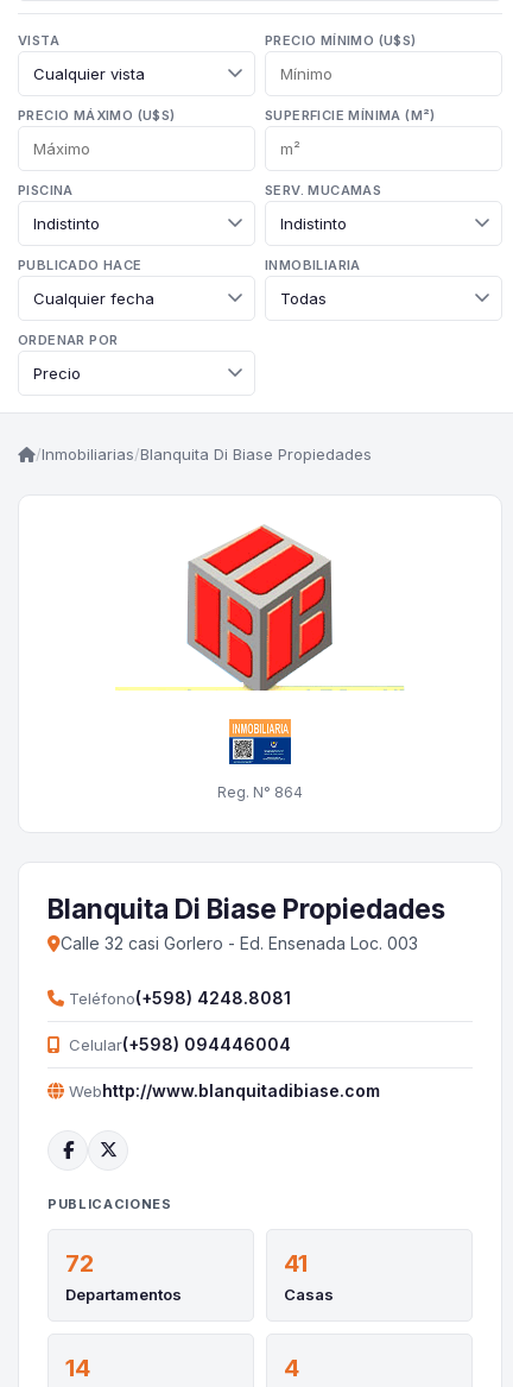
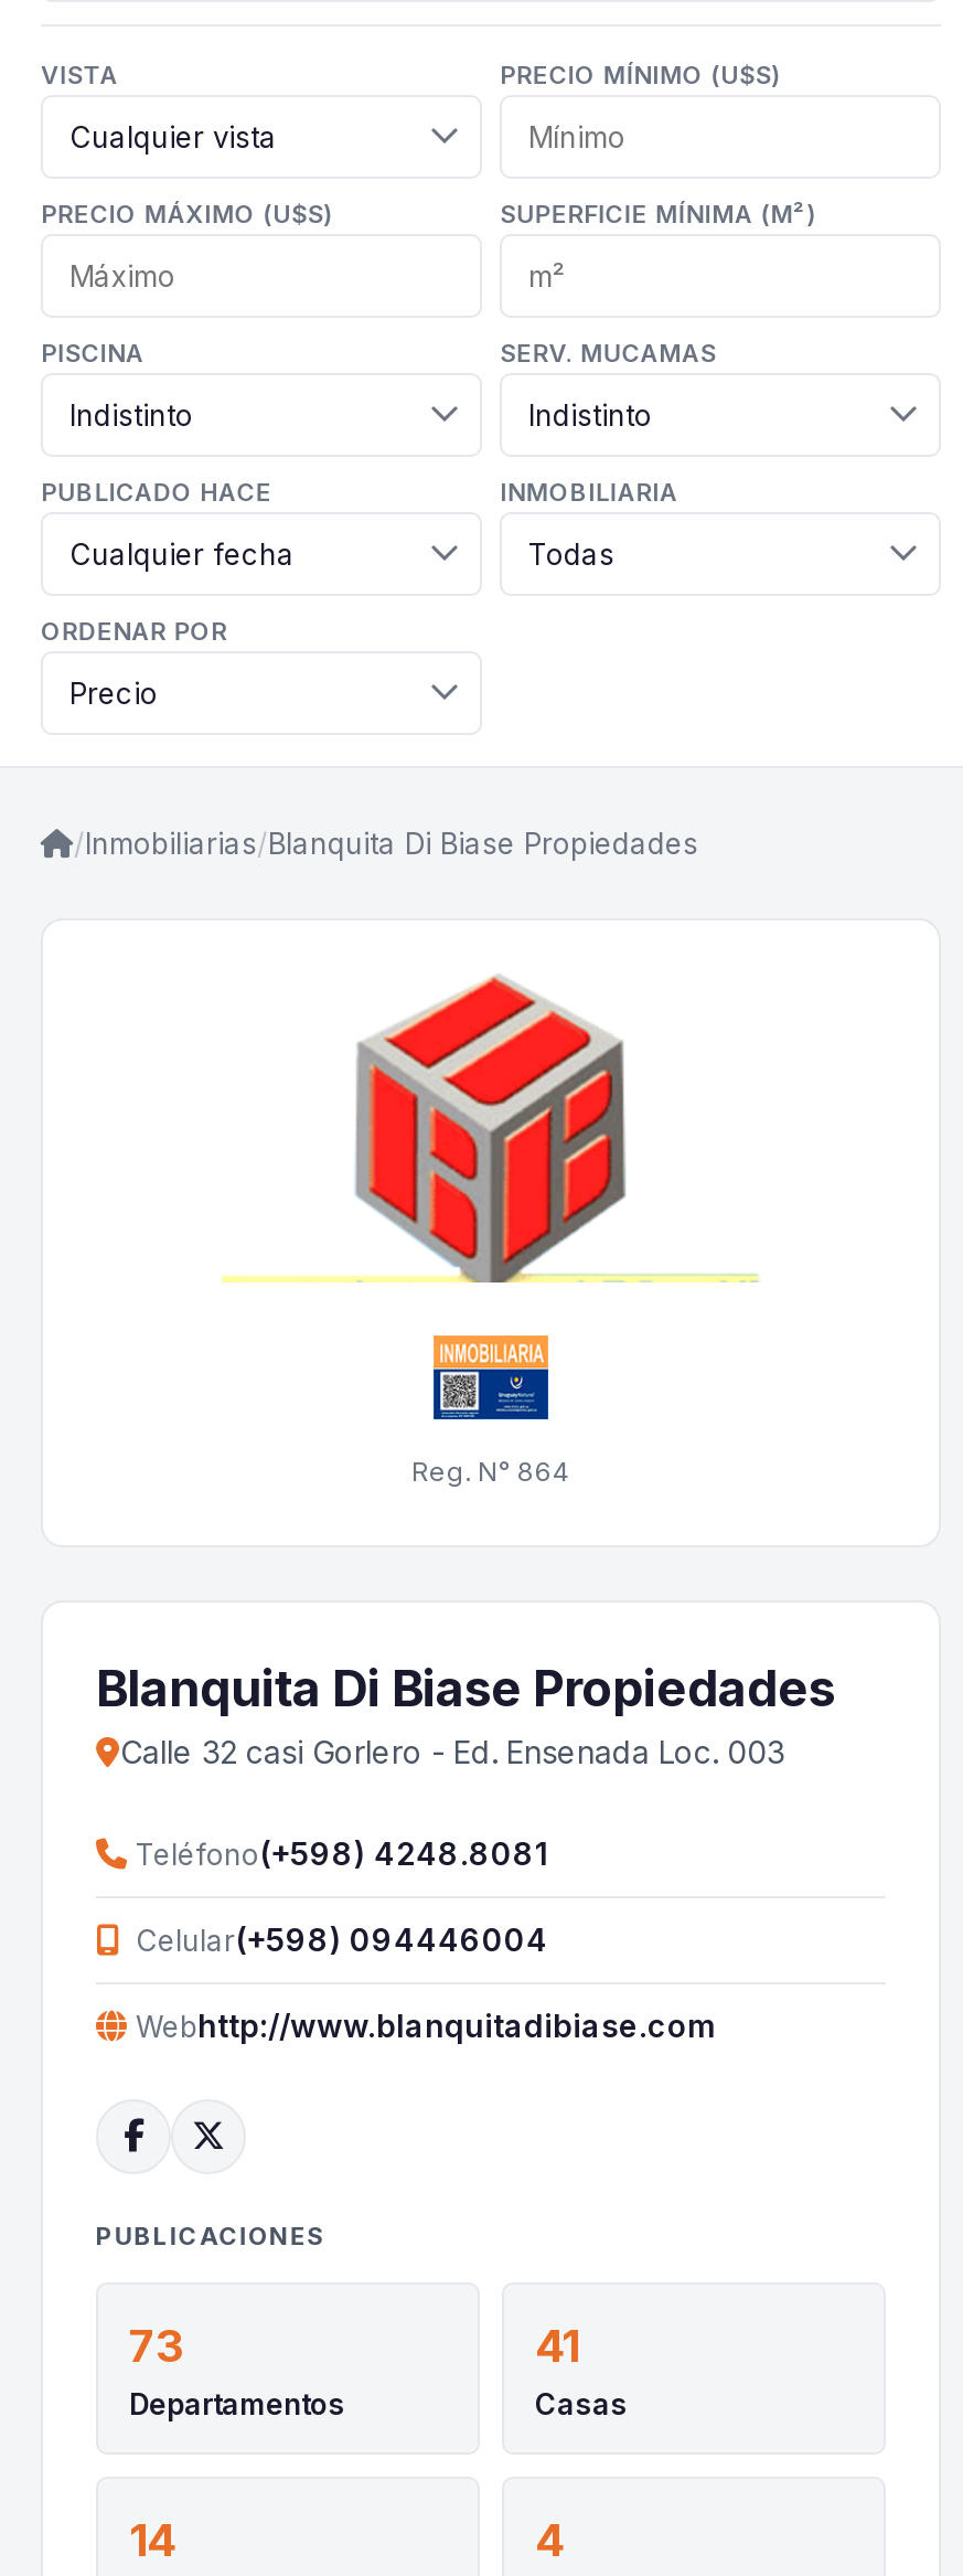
- 72
+ 73
